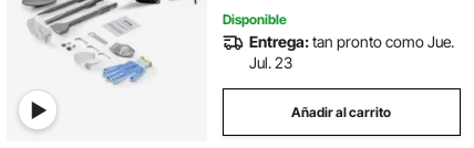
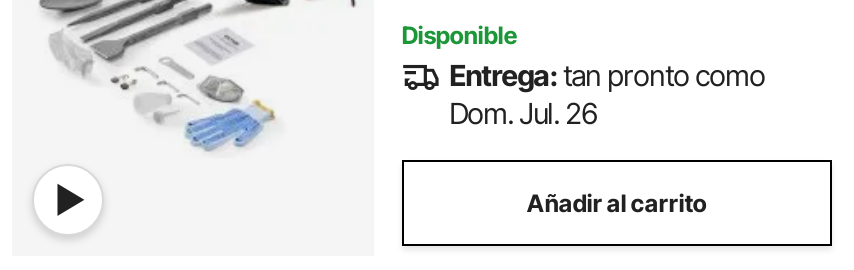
- Entrega: tan pronto como Jue.
- Jul. 23
+ Entrega: tan pronto como
+ Dom. Jul. 26
